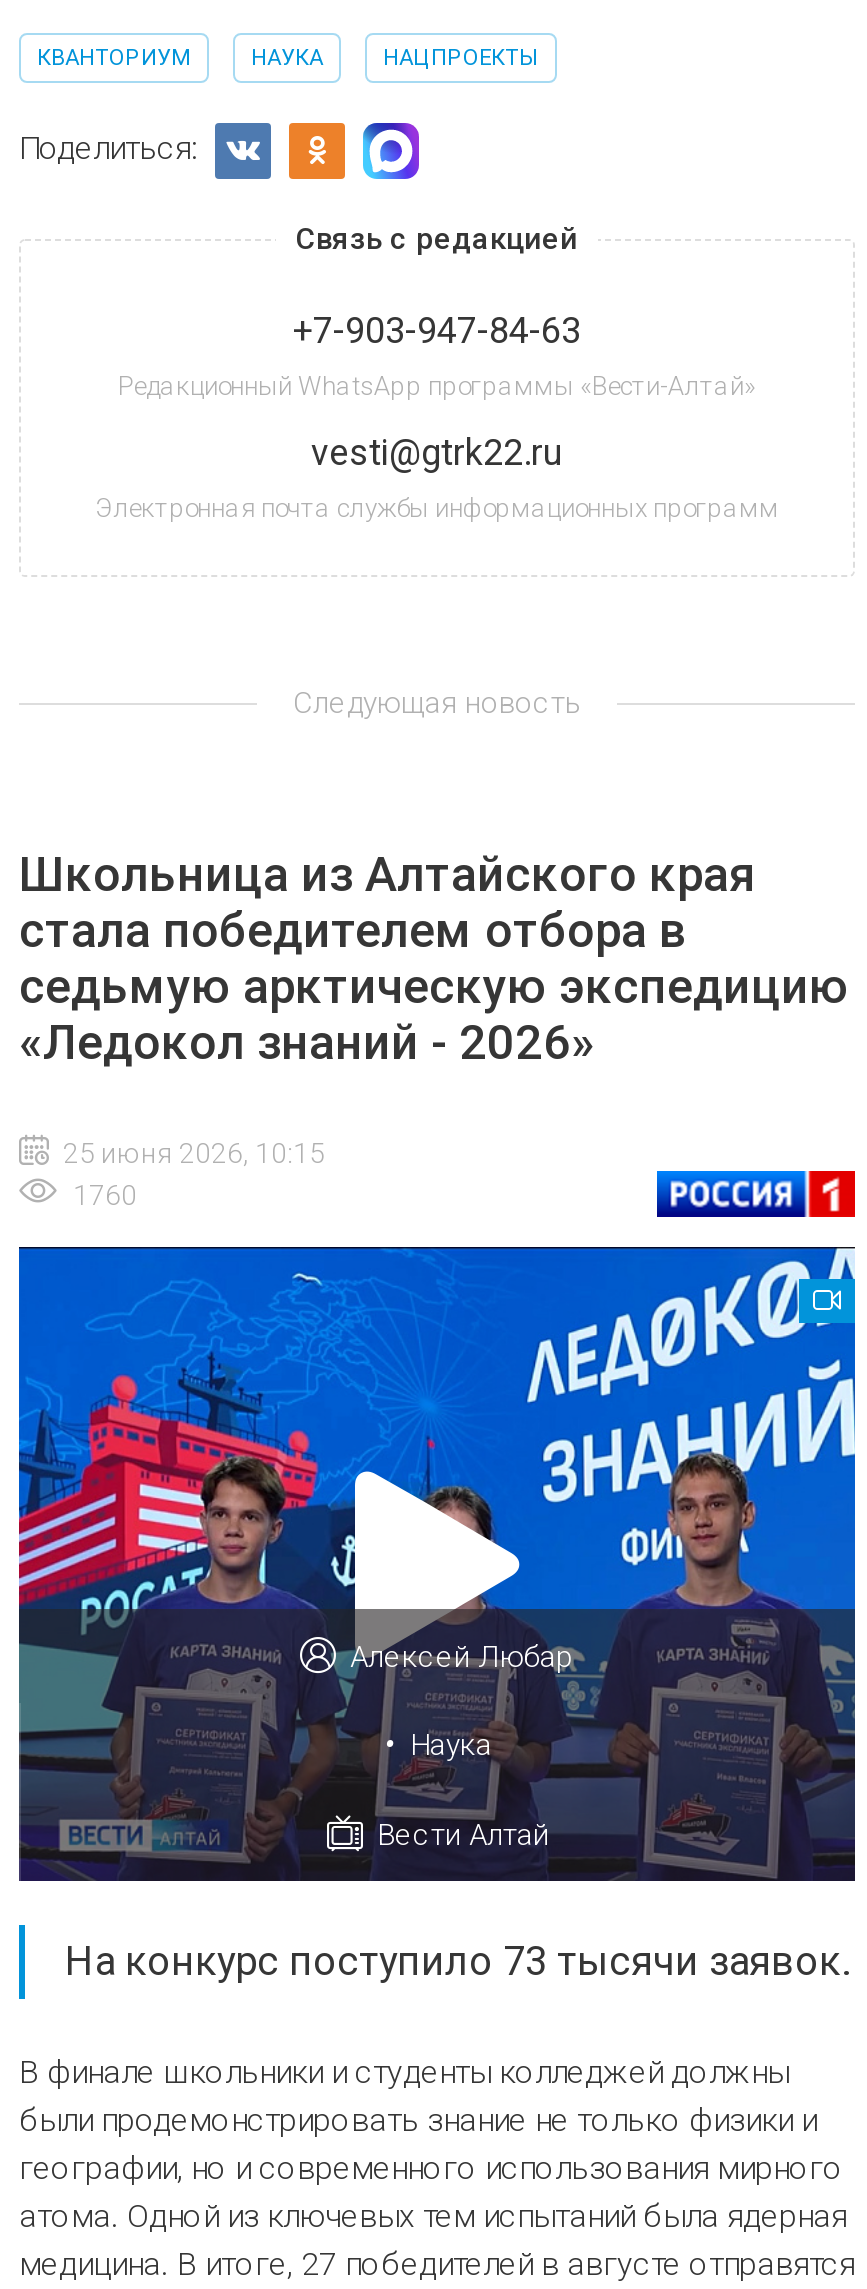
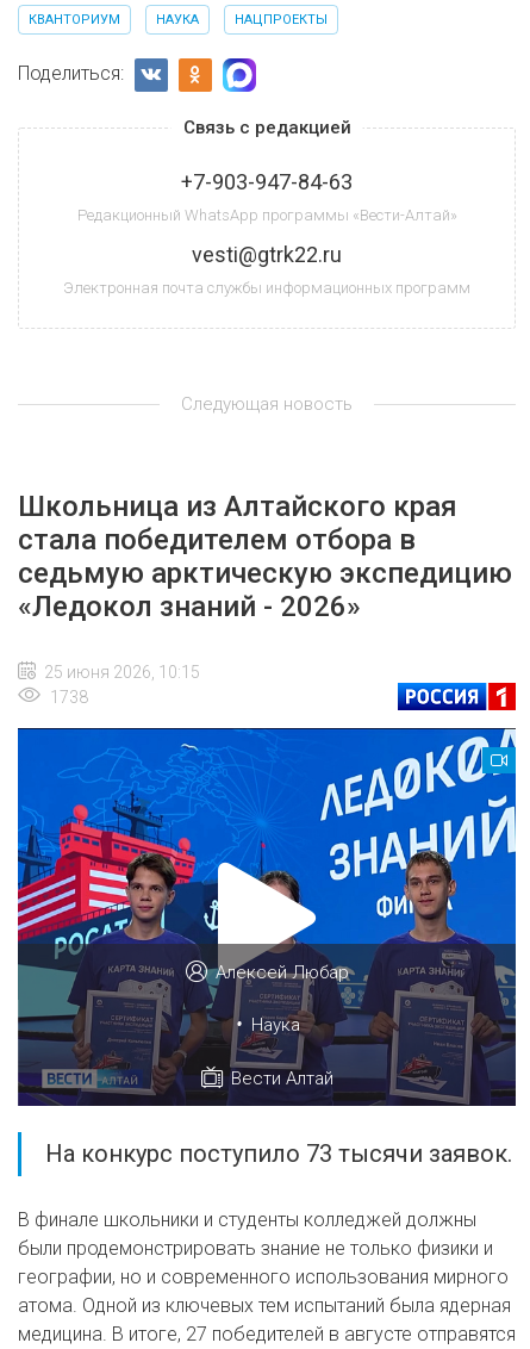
- 1760
+ 1738
